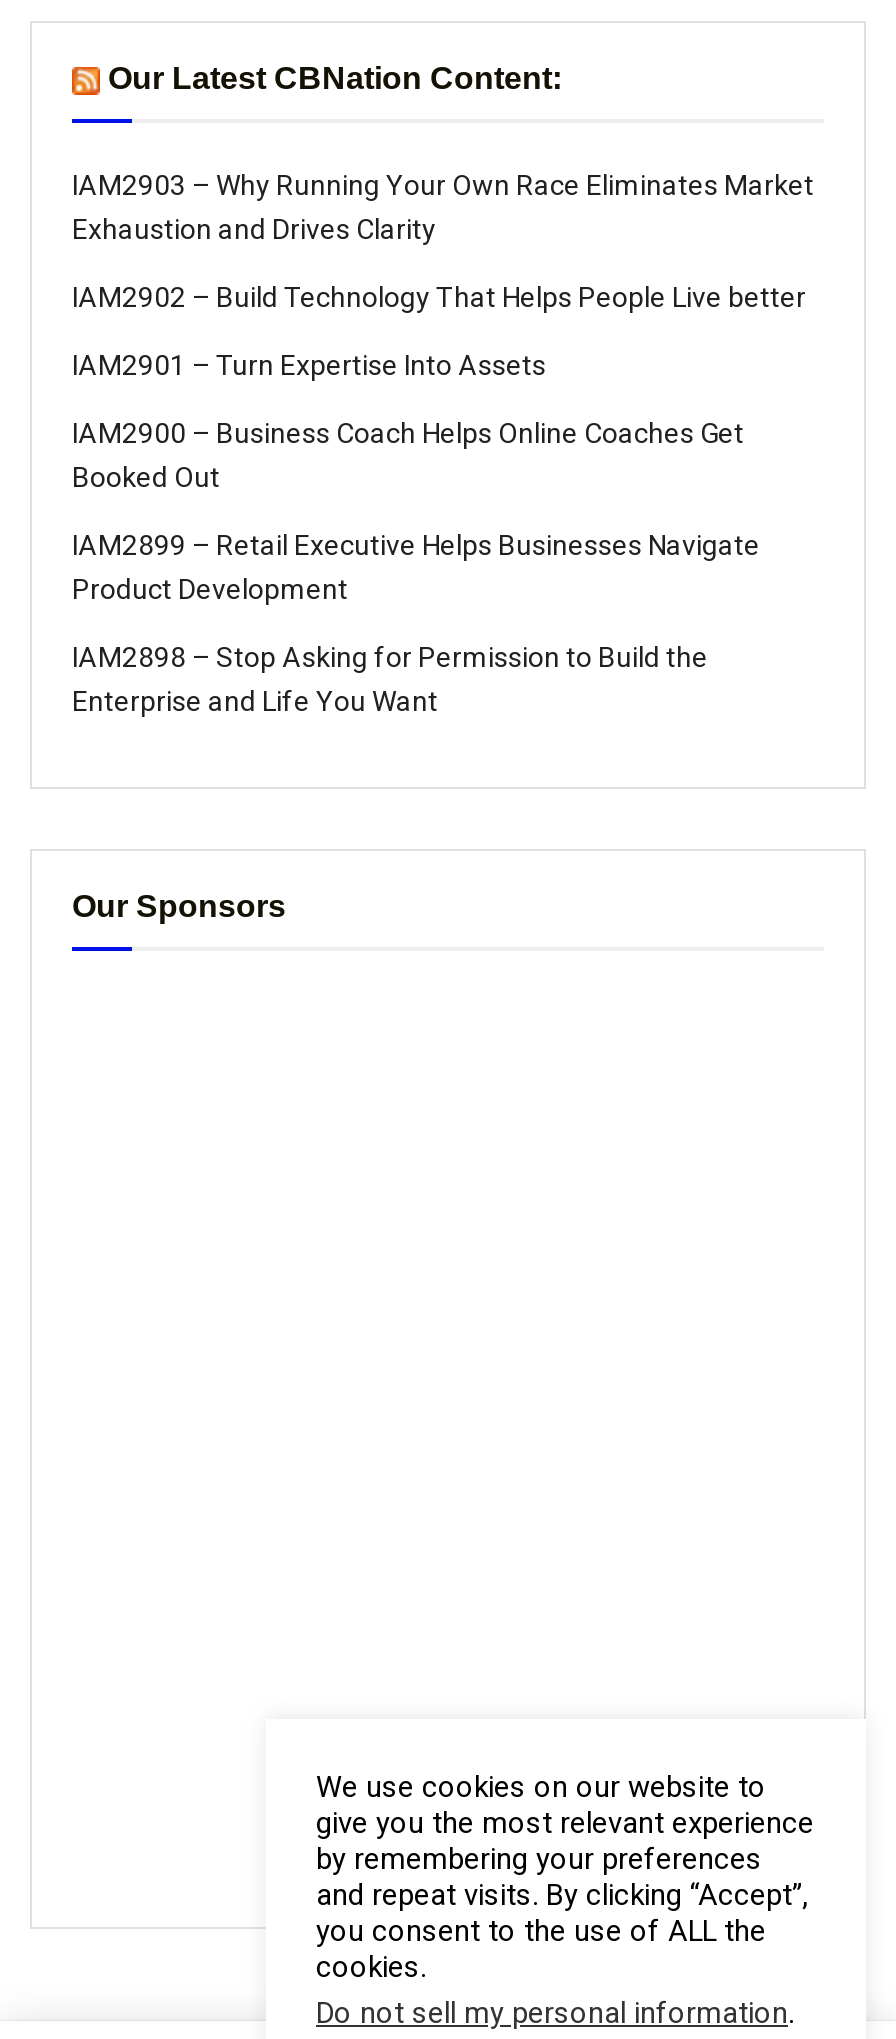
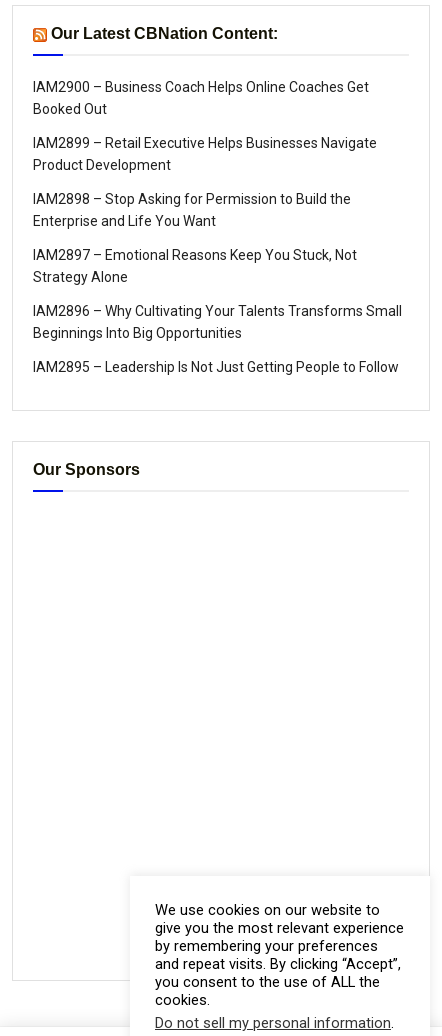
- IAM2903 – Why Running Your Own Race Eliminates Market
- Exhaustion and Drives Clarity
- IAM2902 – Build Technology That Helps People Live better
- IAM2901 – Turn Expertise Into Assets

moved up: IAM2900 – Business Coach Helps Online Coaches Get | Booked Out | IAM2899 – Retail Executive Helps Businesses Navigate | Product Development | IAM2898 – Stop Asking for Permission to Build the | Enterprise and Life You Want

+ IAM2897 – Emotional Reasons Keep You Stuck, Not
+ Strategy Alone
+ IAM2896 – Why Cultivating Your Talents Transforms Small
+ Beginnings Into Big Opportunities
+ IAM2895 – Leadership Is Not Just Getting People to Follow
